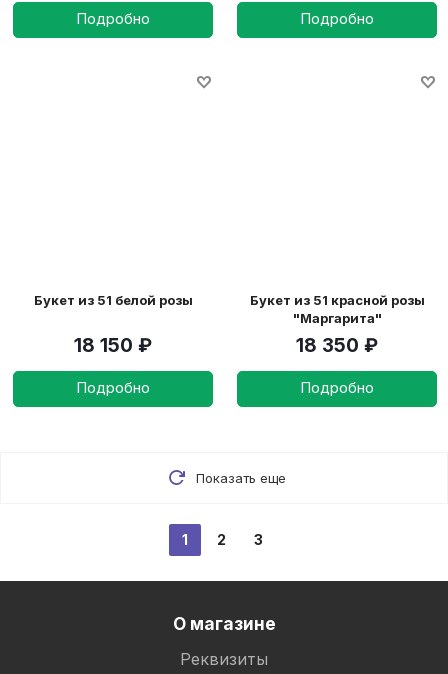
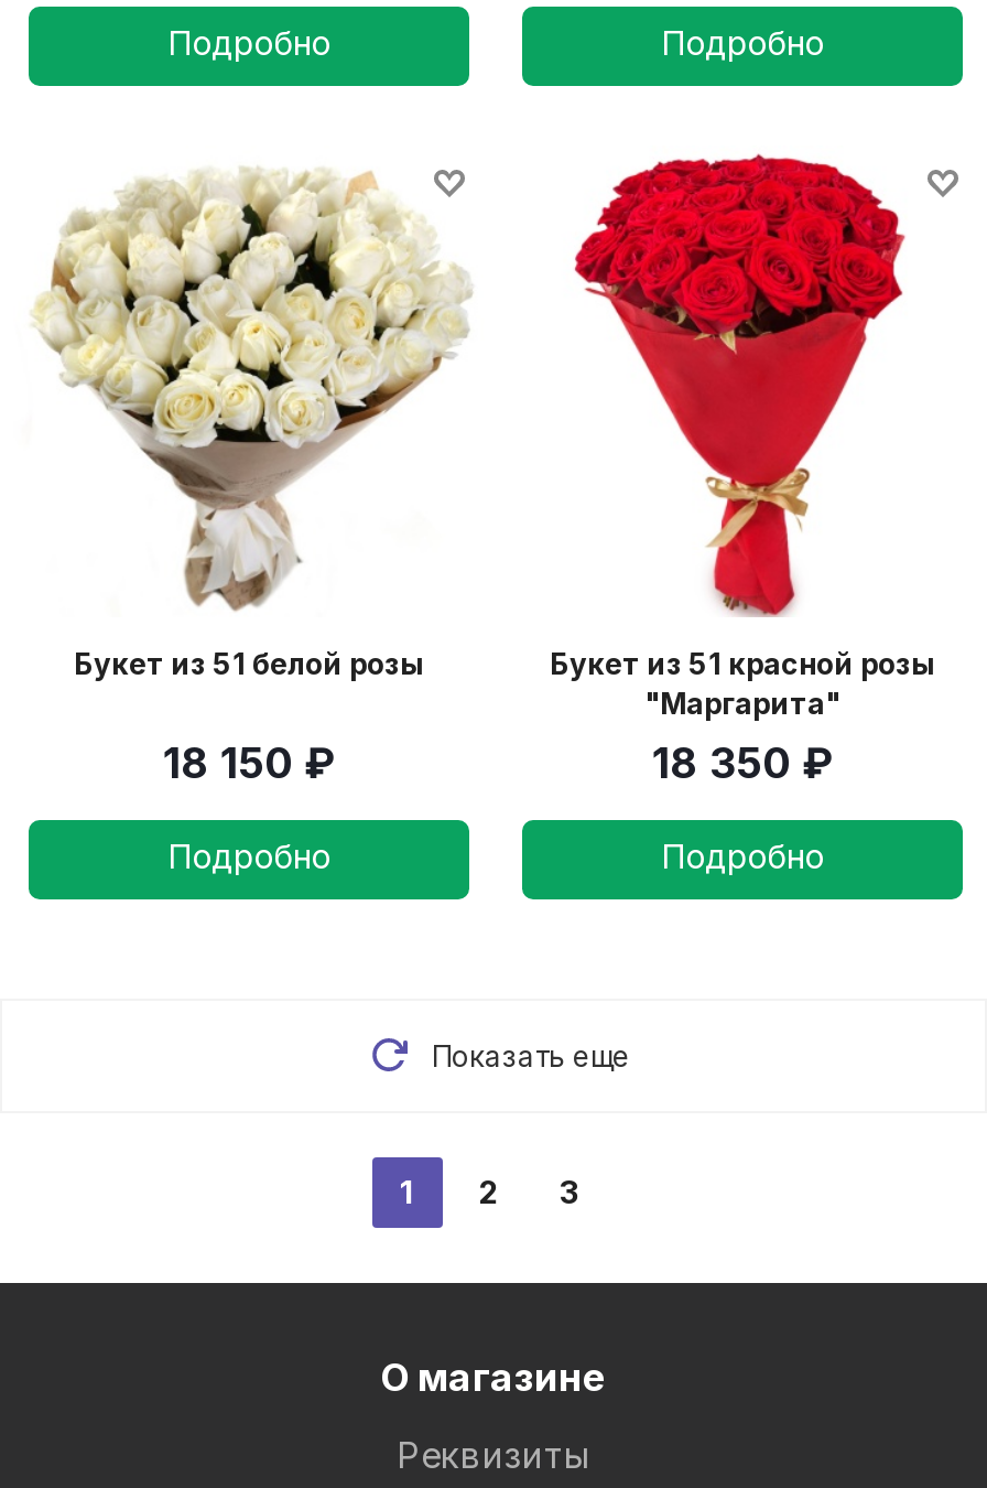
+ [image]

+ [image]
